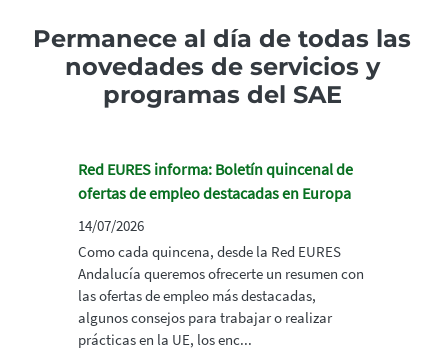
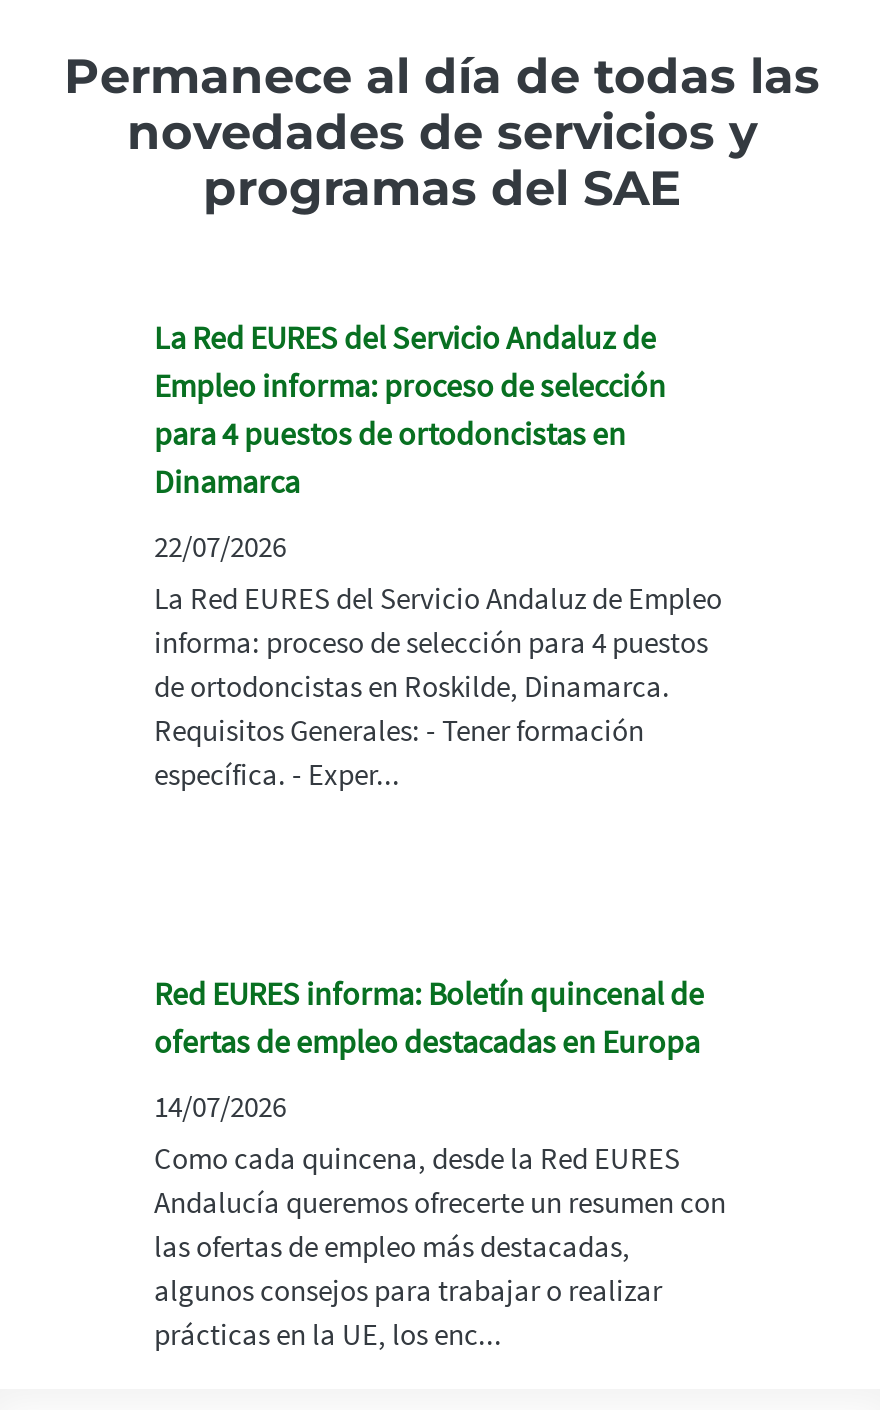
+ La Red EURES del Servicio Andaluz de
+ Empleo informa: proceso de selección
+ para 4 puestos de ortodoncistas en
+ Dinamarca
+ 22/07/2026
+ La Red EURES del Servicio Andaluz de Empleo
+ informa: proceso de selección para 4 puestos
+ de ortodoncistas en Roskilde, Dinamarca.
+ Requisitos Generales: - Tener formación
+ específica. - Exper...
